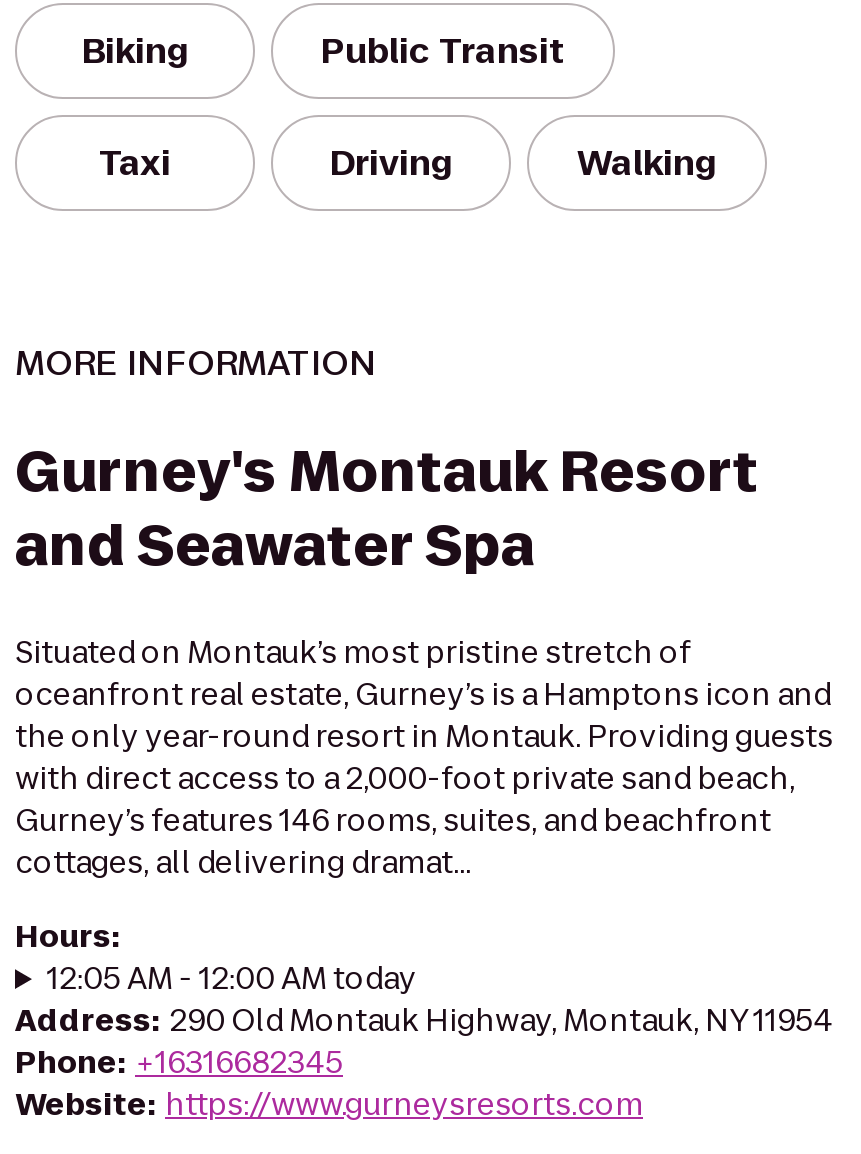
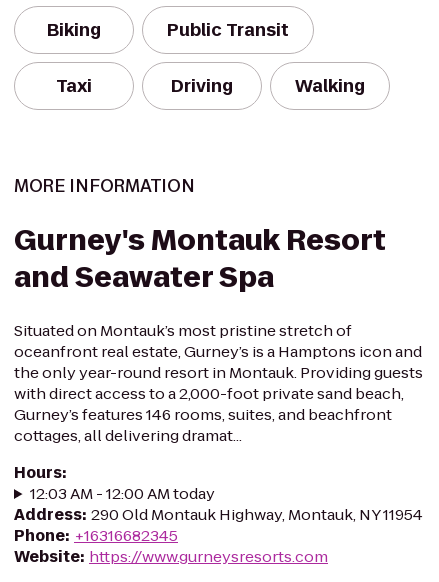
- 12:05 AM - 12:00 AM today
+ 12:03 AM - 12:00 AM today
